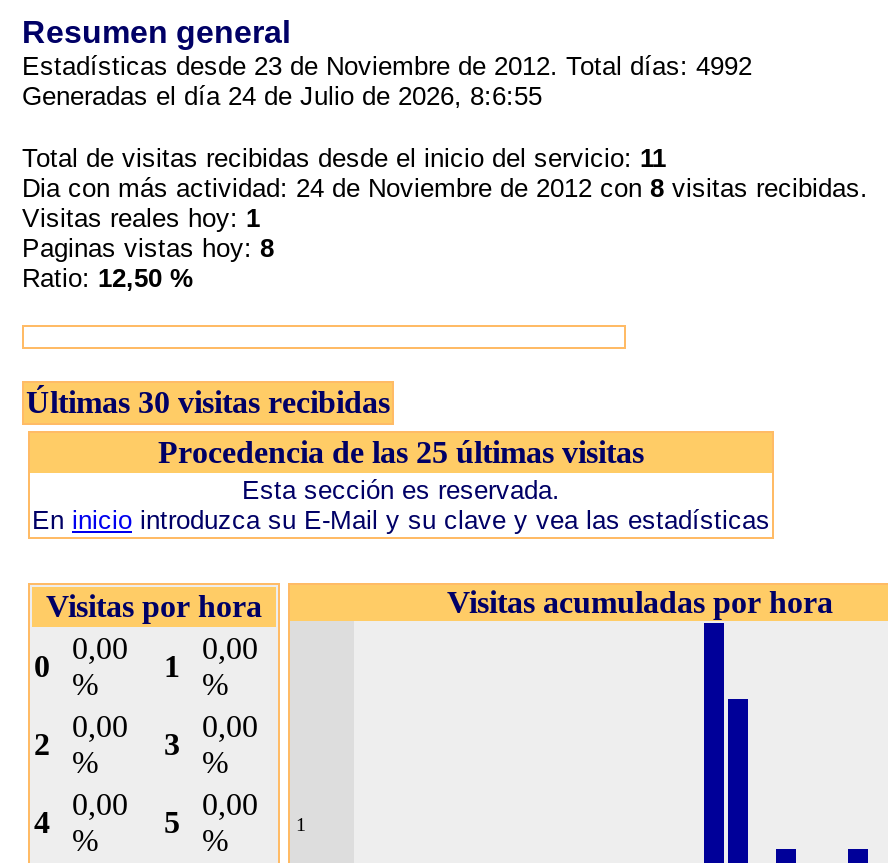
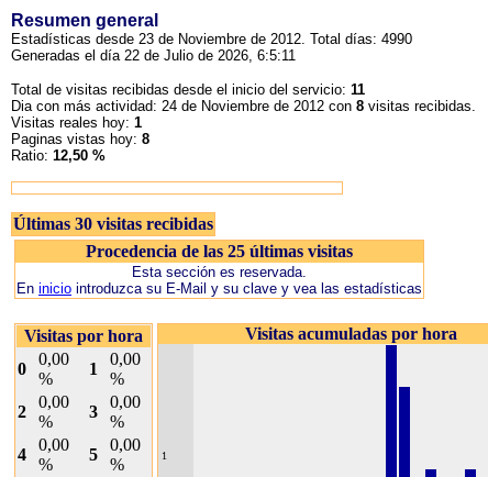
- Estadísticas desde 23 de Noviembre de 2012. Total días: 4992
+ Estadísticas desde 23 de Noviembre de 2012. Total días: 4990

- Generadas el día 24 de Julio de 2026, 8:6:55
+ Generadas el día 22 de Julio de 2026, 6:5:11
